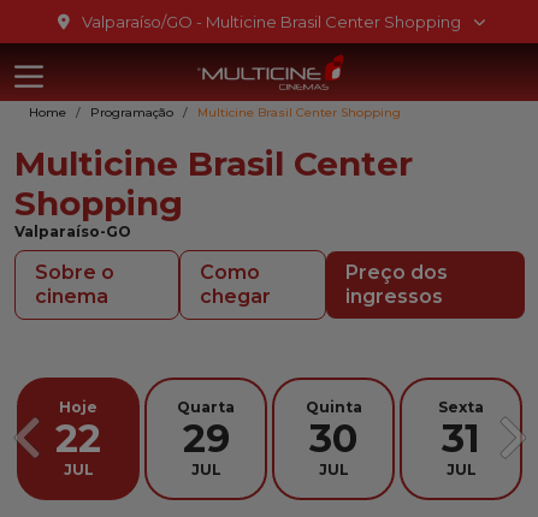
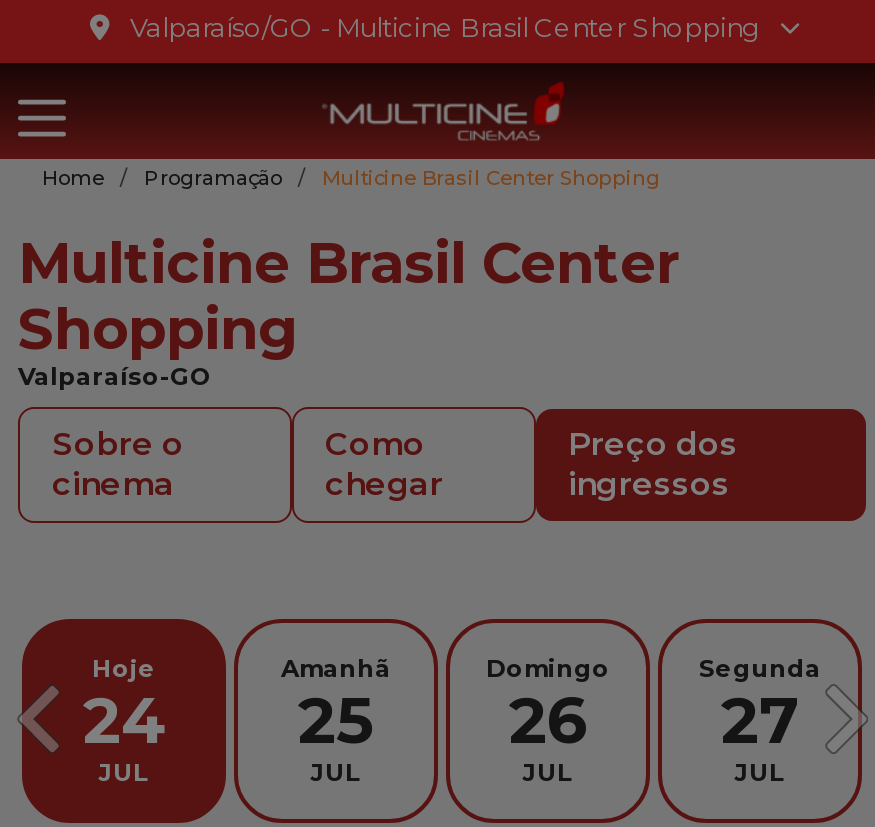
- Quarta
- 29
+ Amanhã
+ 25

- Quinta
- 30
+ Domingo
+ 26

- Sexta
- 31
+ Segunda
+ 27

- 22
+ 24
